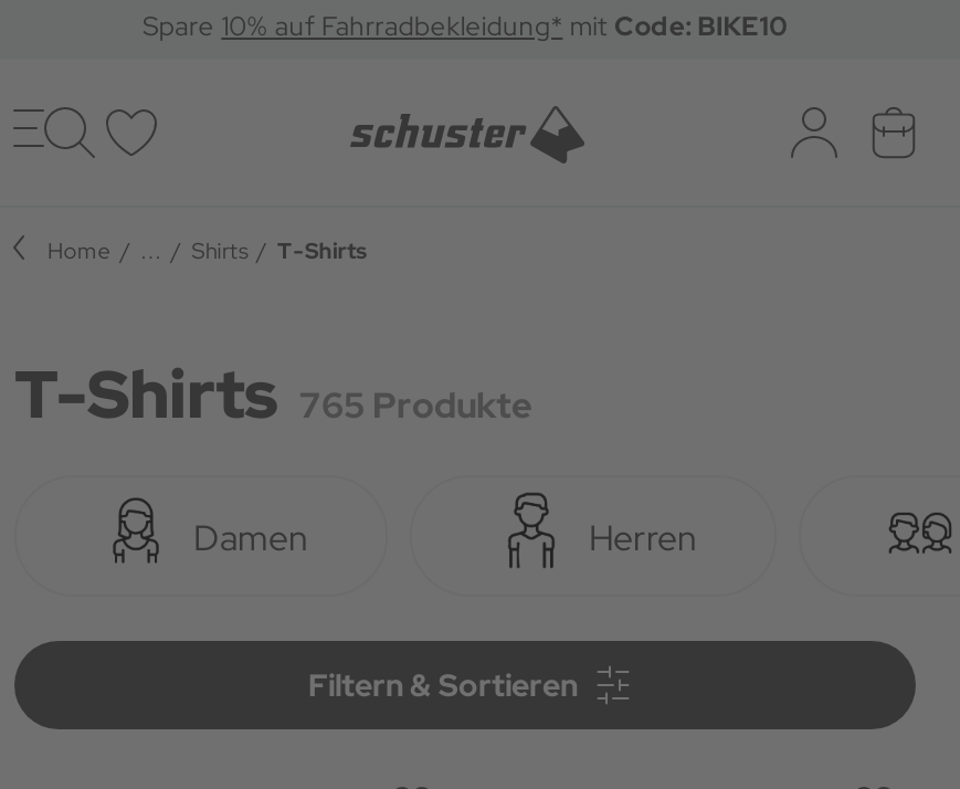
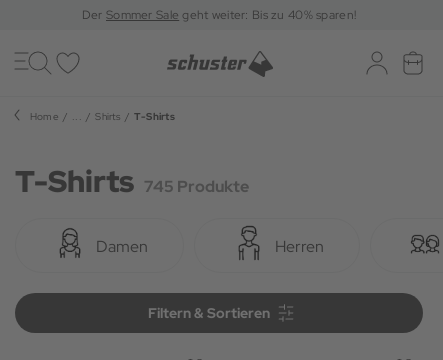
- Spare 10% auf Fahrradbekleidung* mit Code: BIKE10
+ Der Sommer Sale geht weiter: Bis zu 40% sparen!

- T-Shirts 765 Produkte
+ T-Shirts 745 Produkte
